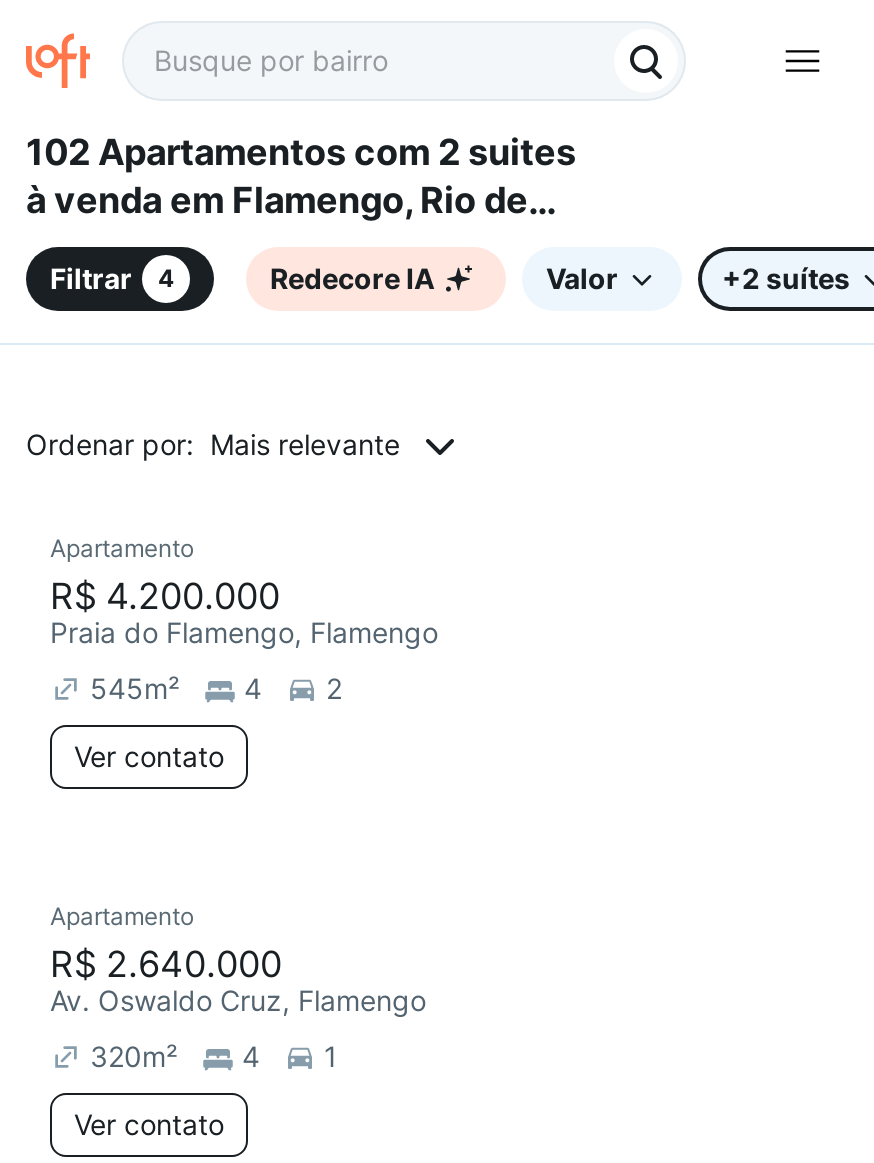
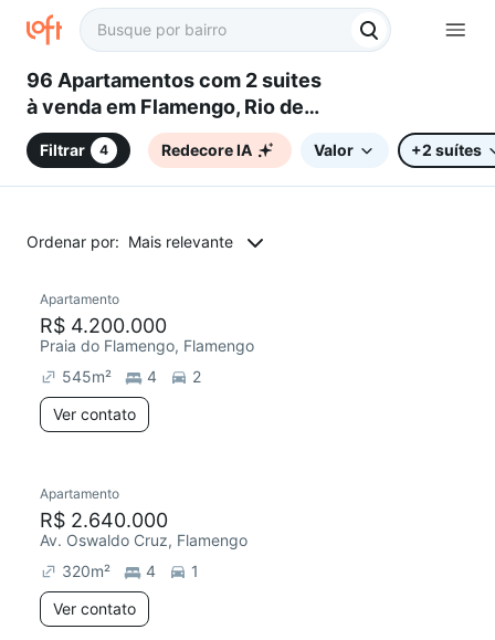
- 102 Apartamentos com 2 suites
+ 96 Apartamentos com 2 suites
